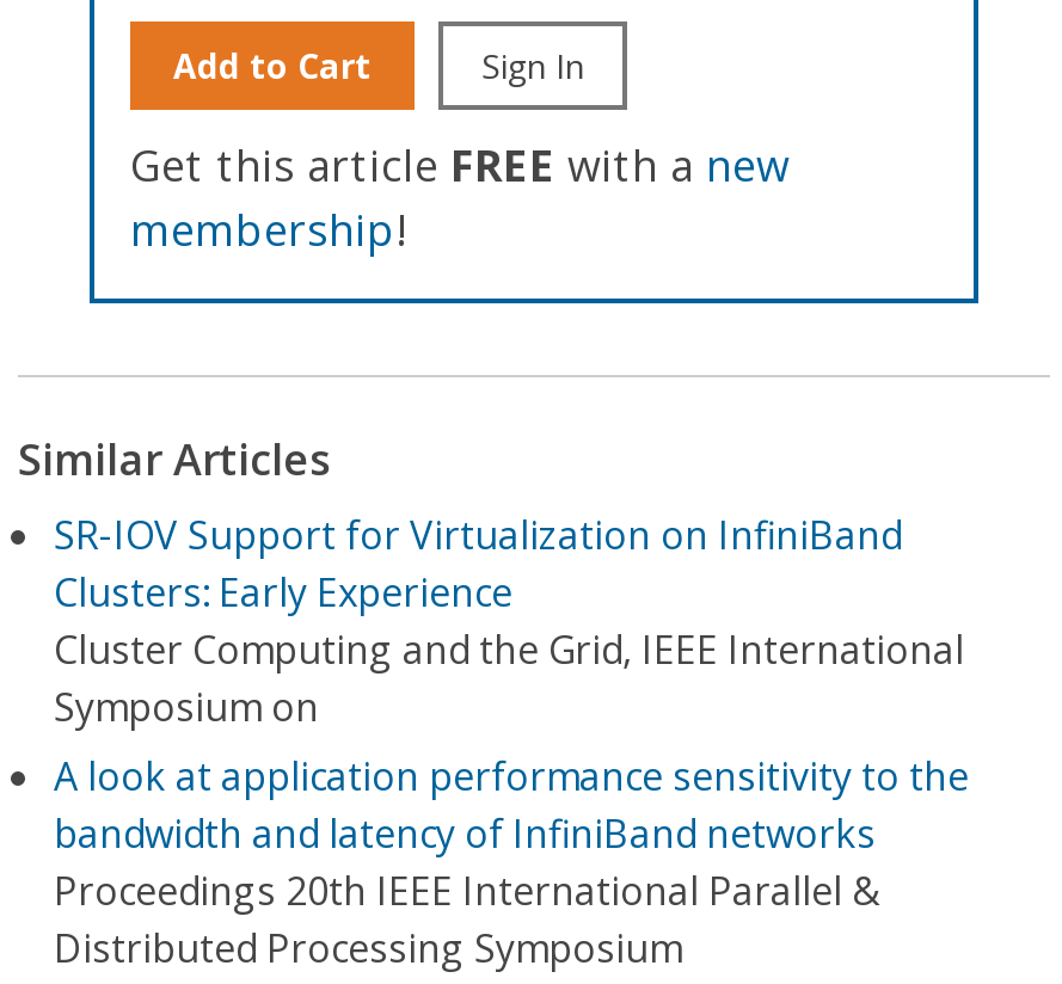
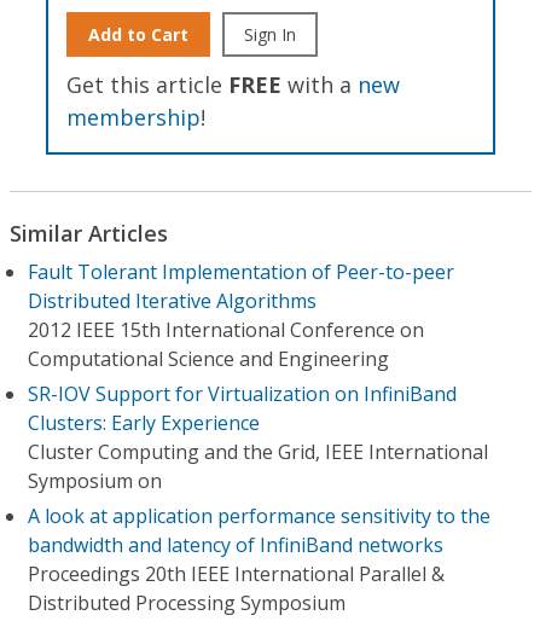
+ Fault Tolerant Implementation of Peer-to-peer
+ Distributed Iterative Algorithms
+ 2012 IEEE 15th International Conference on
+ Computational Science and Engineering
